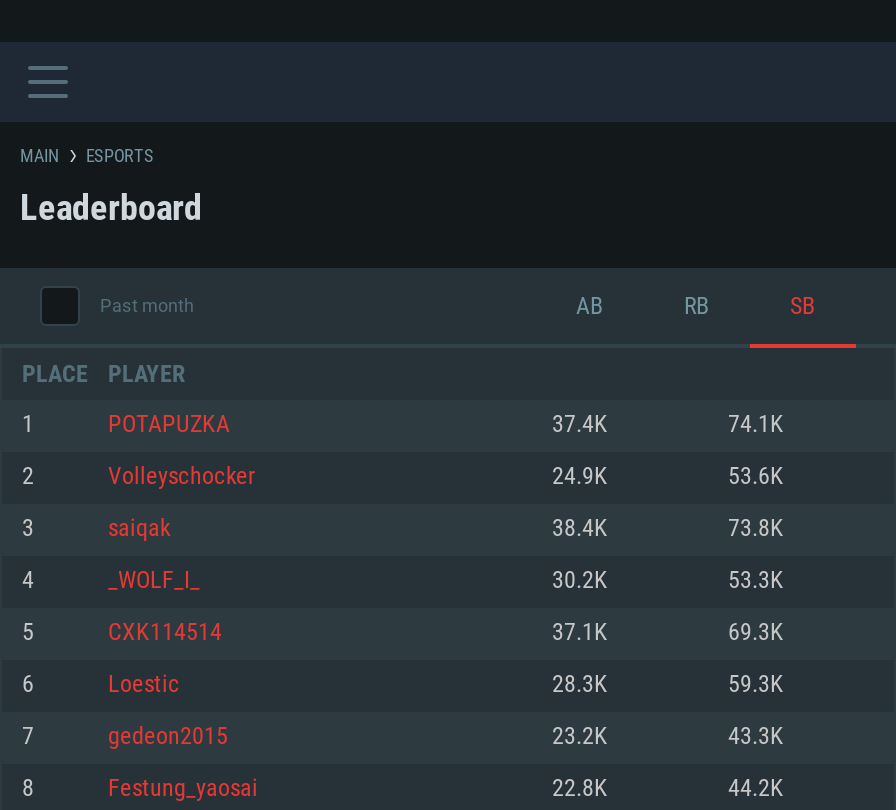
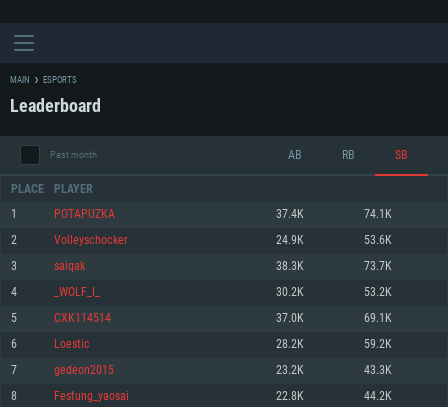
- 38.4K
- 73.8K
+ 38.3K
+ 73.7K

- 53.3K
+ 53.2K

- 37.1K
- 69.3K
+ 37.0K
+ 69.1K

- 28.3K
- 59.3K
+ 28.2K
+ 59.2K
